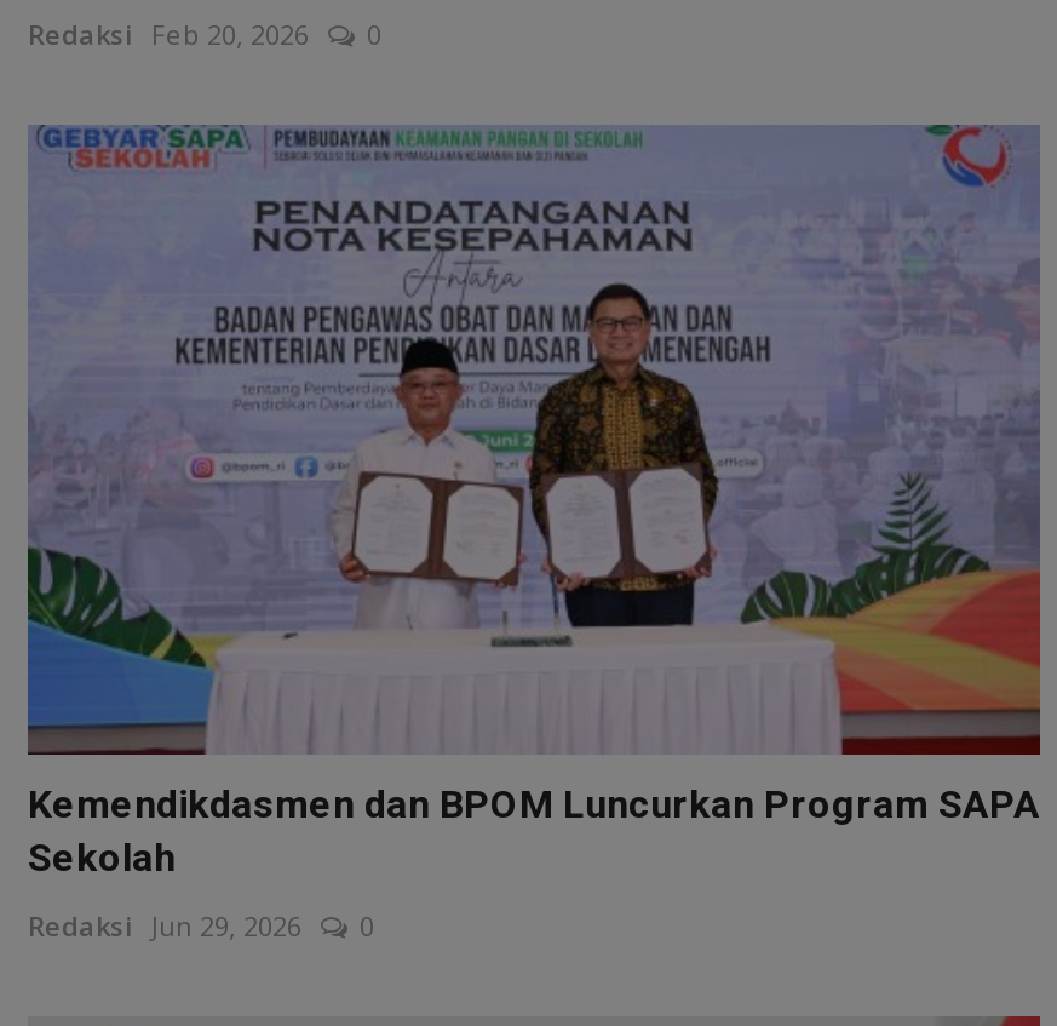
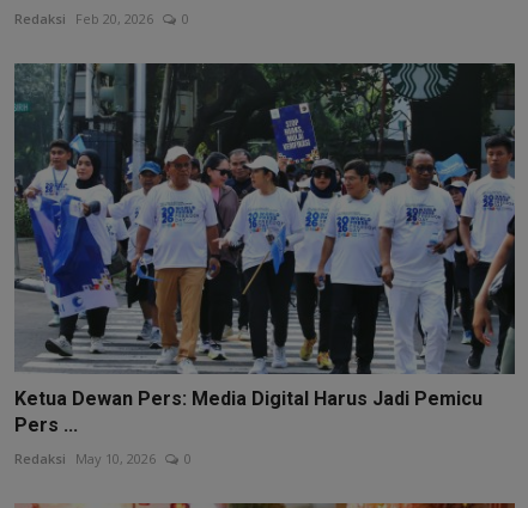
- [image]
- Kemendikdasmen dan BPOM Luncurkan Program SAPA
- Sekolah
+ [image]
+ Ketua Dewan Pers: Media Digital Harus Jadi Pemicu
+ Pers ...

- Redaksi Jun 29, 2026 0
+ Redaksi May 10, 2026 0
